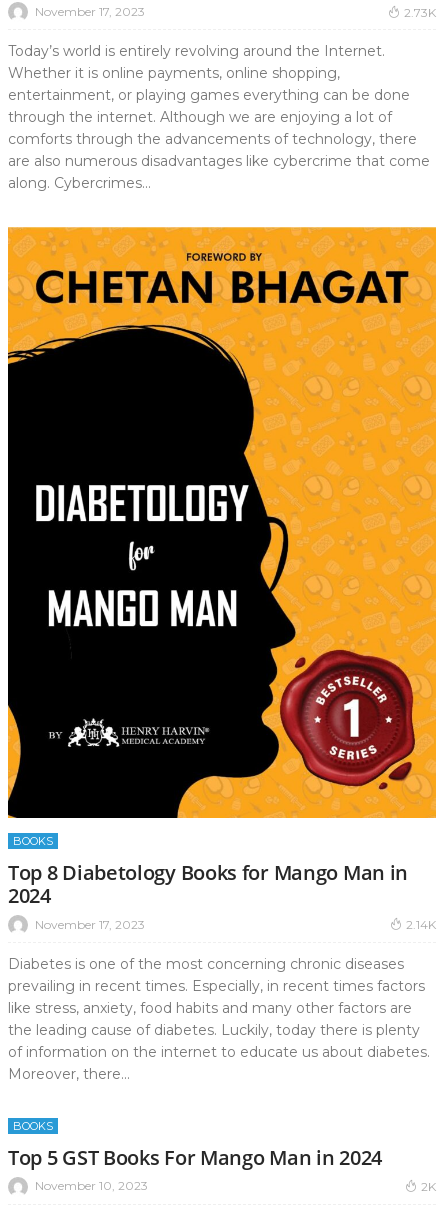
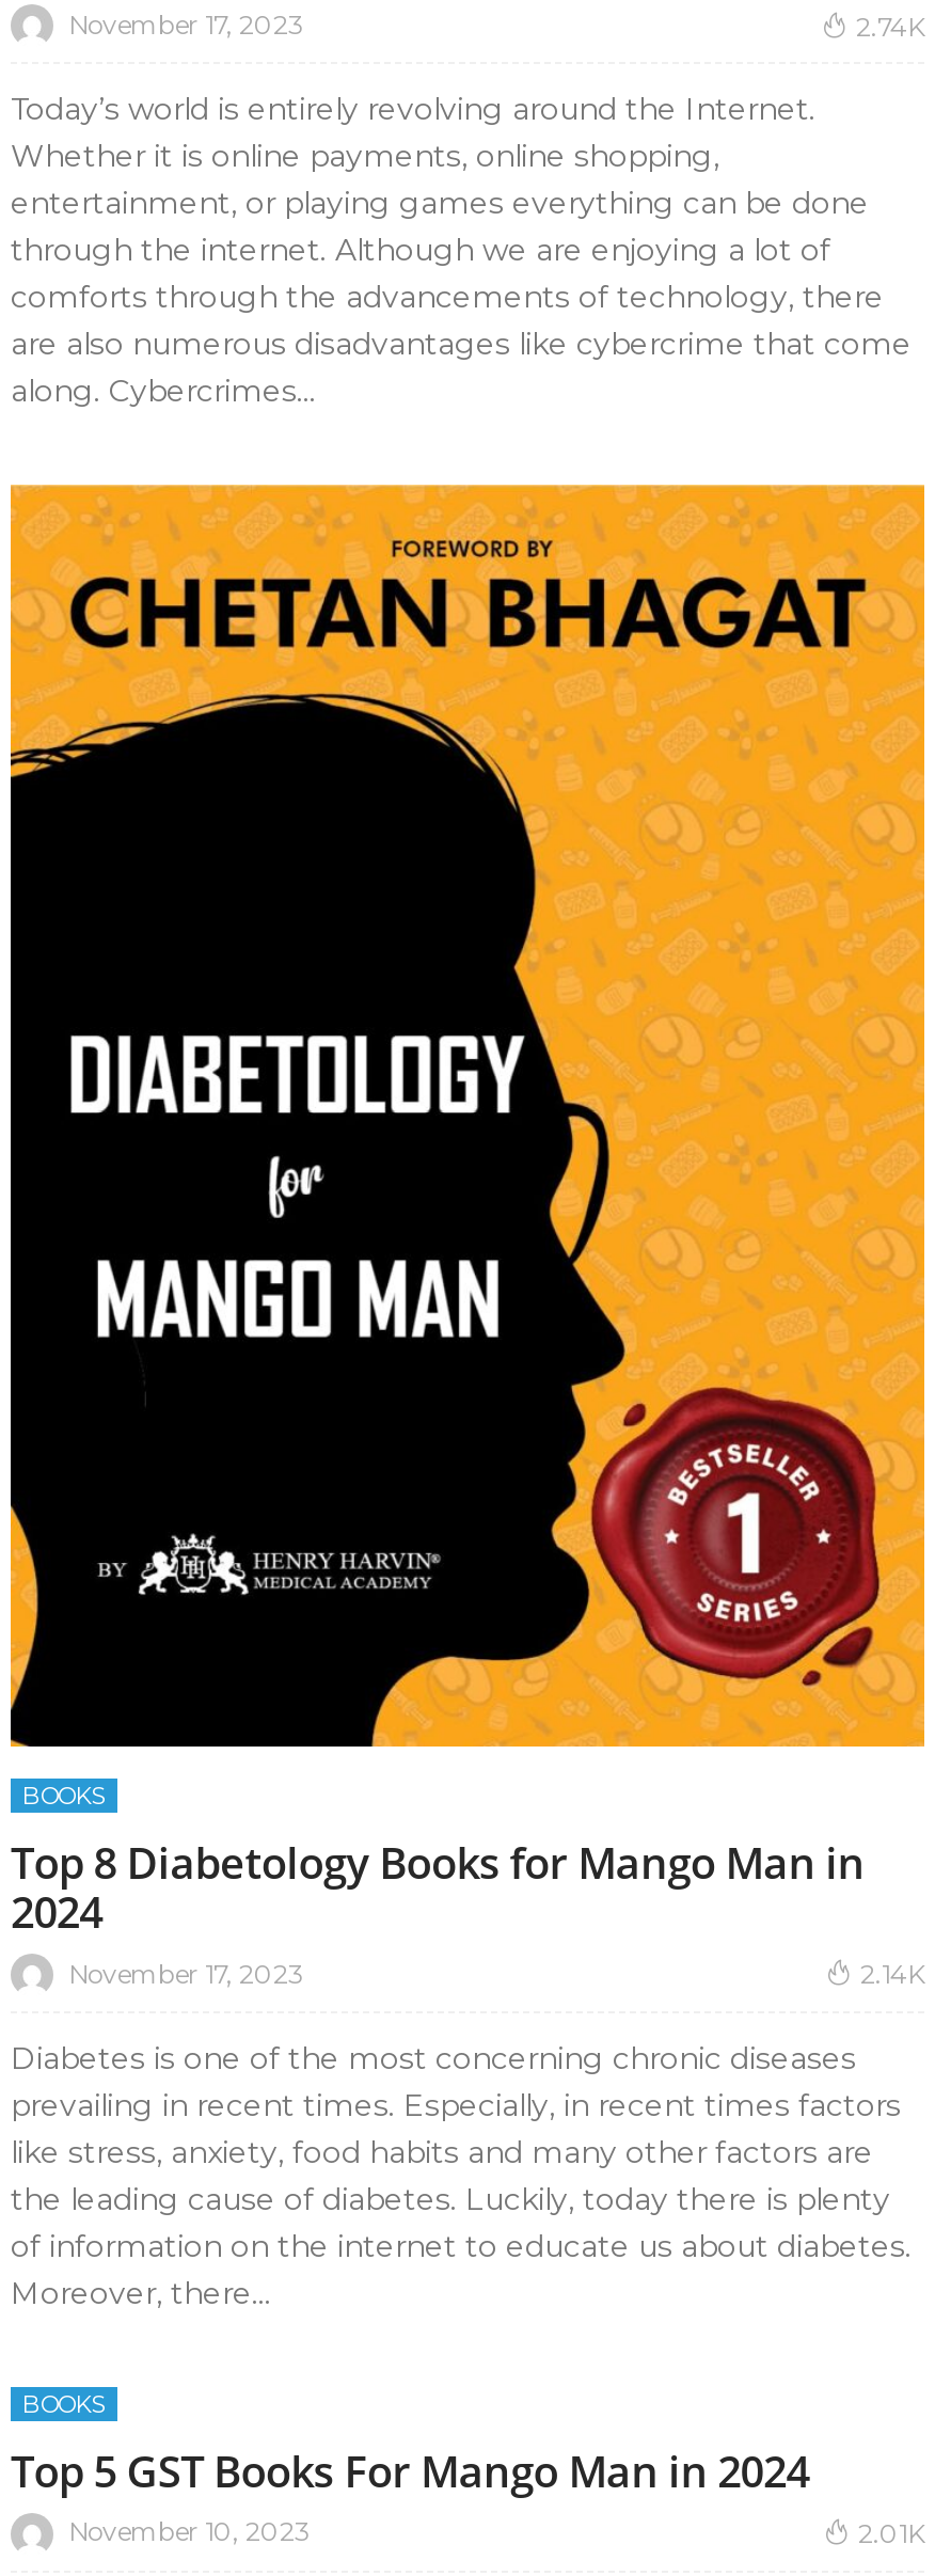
- 2.73K
+ 2.74K

- 2K
+ 2.01K
